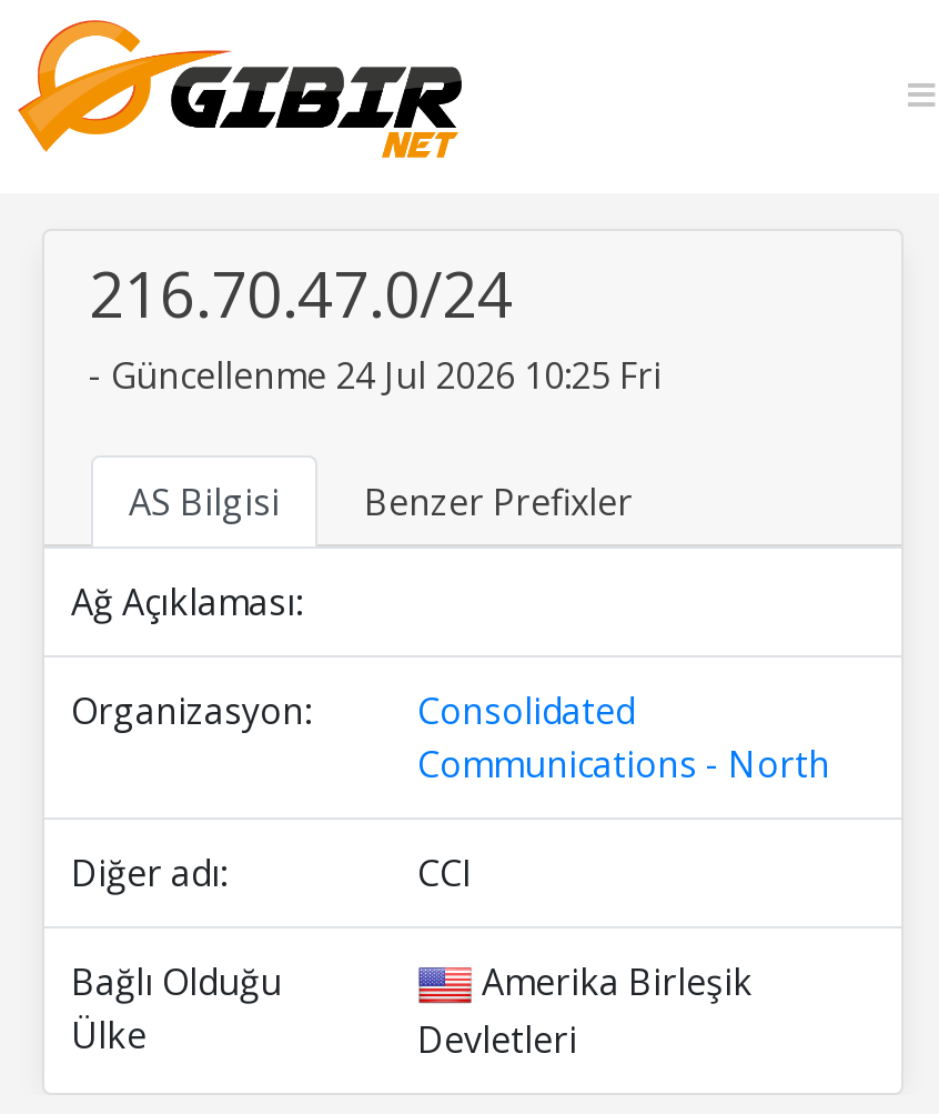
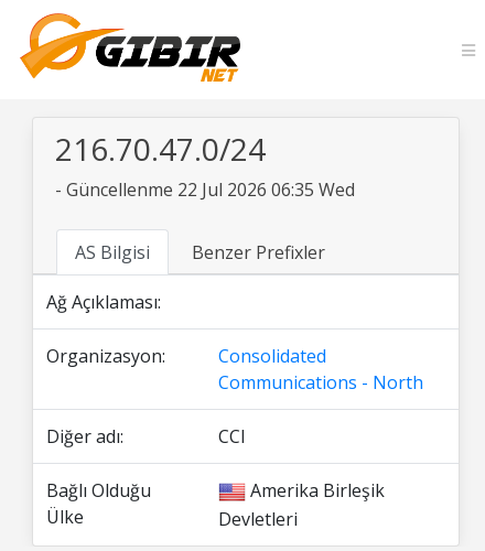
- - Güncellenme 24 Jul 2026 10:25 Fri
+ - Güncellenme 22 Jul 2026 06:35 Wed
